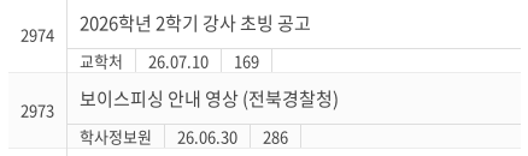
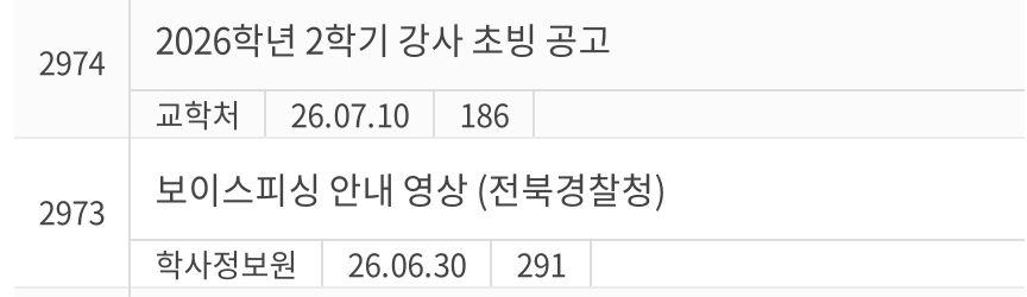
- 교학처 26.07.10 169
+ 교학처 26.07.10 186

- 학사정보원 26.06.30 286
+ 학사정보원 26.06.30 291
